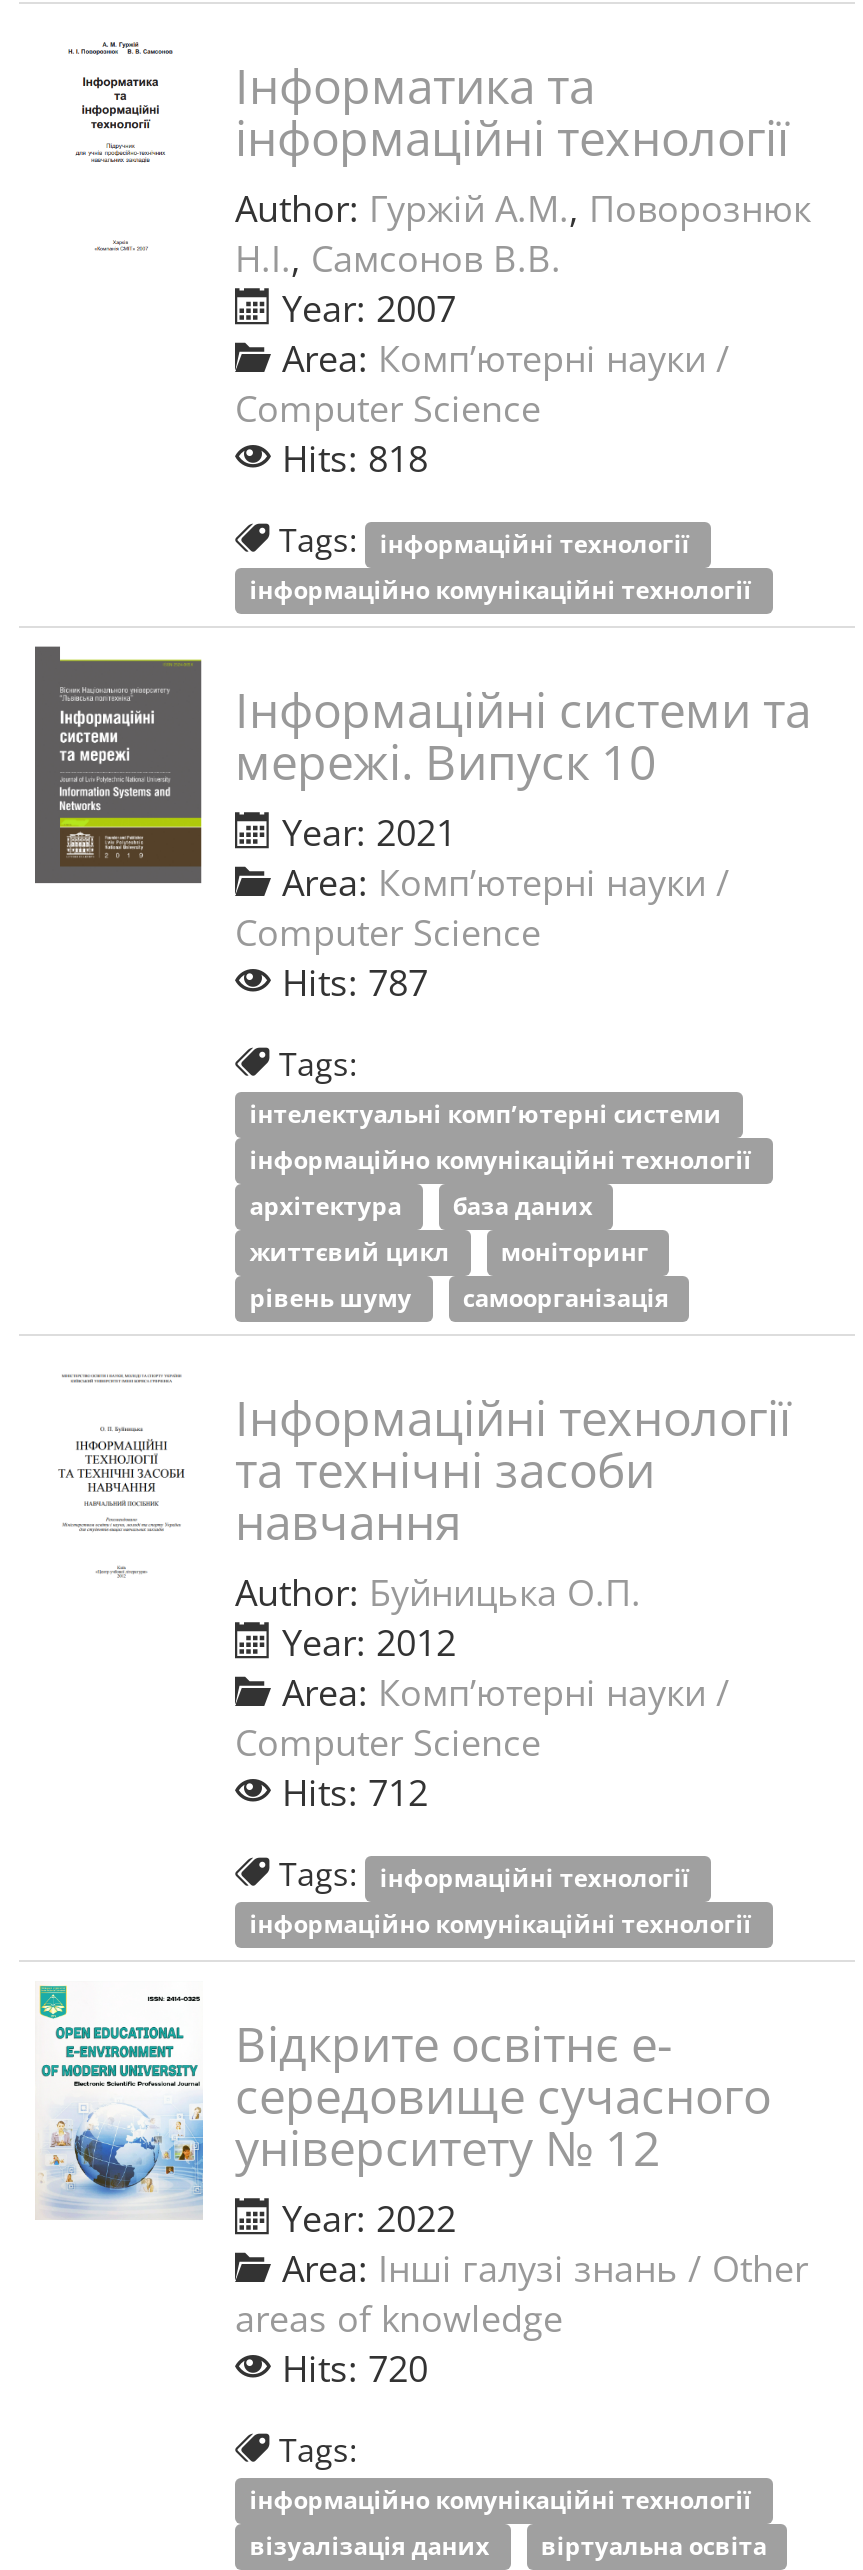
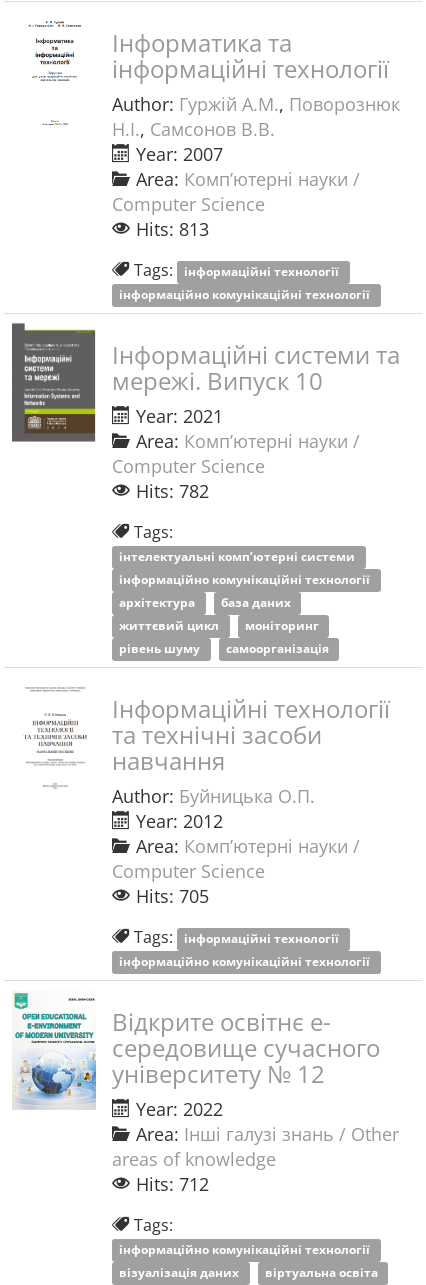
- Hits: 818
+ Hits: 813

- Hits: 787
+ Hits: 782

- Hits: 712
+ Hits: 705

- Hits: 720
+ Hits: 712
